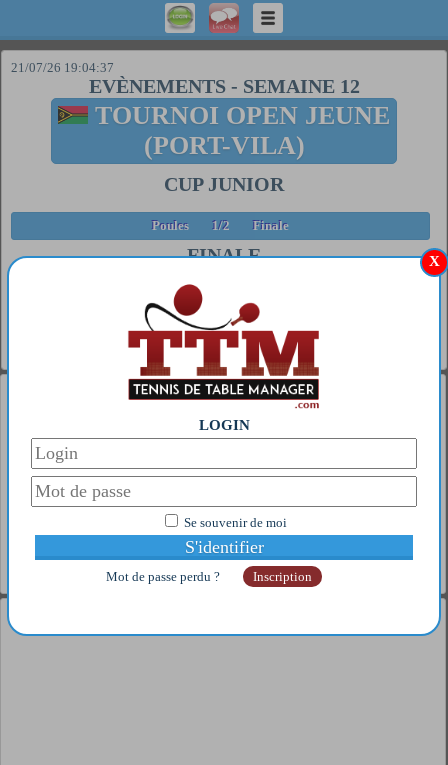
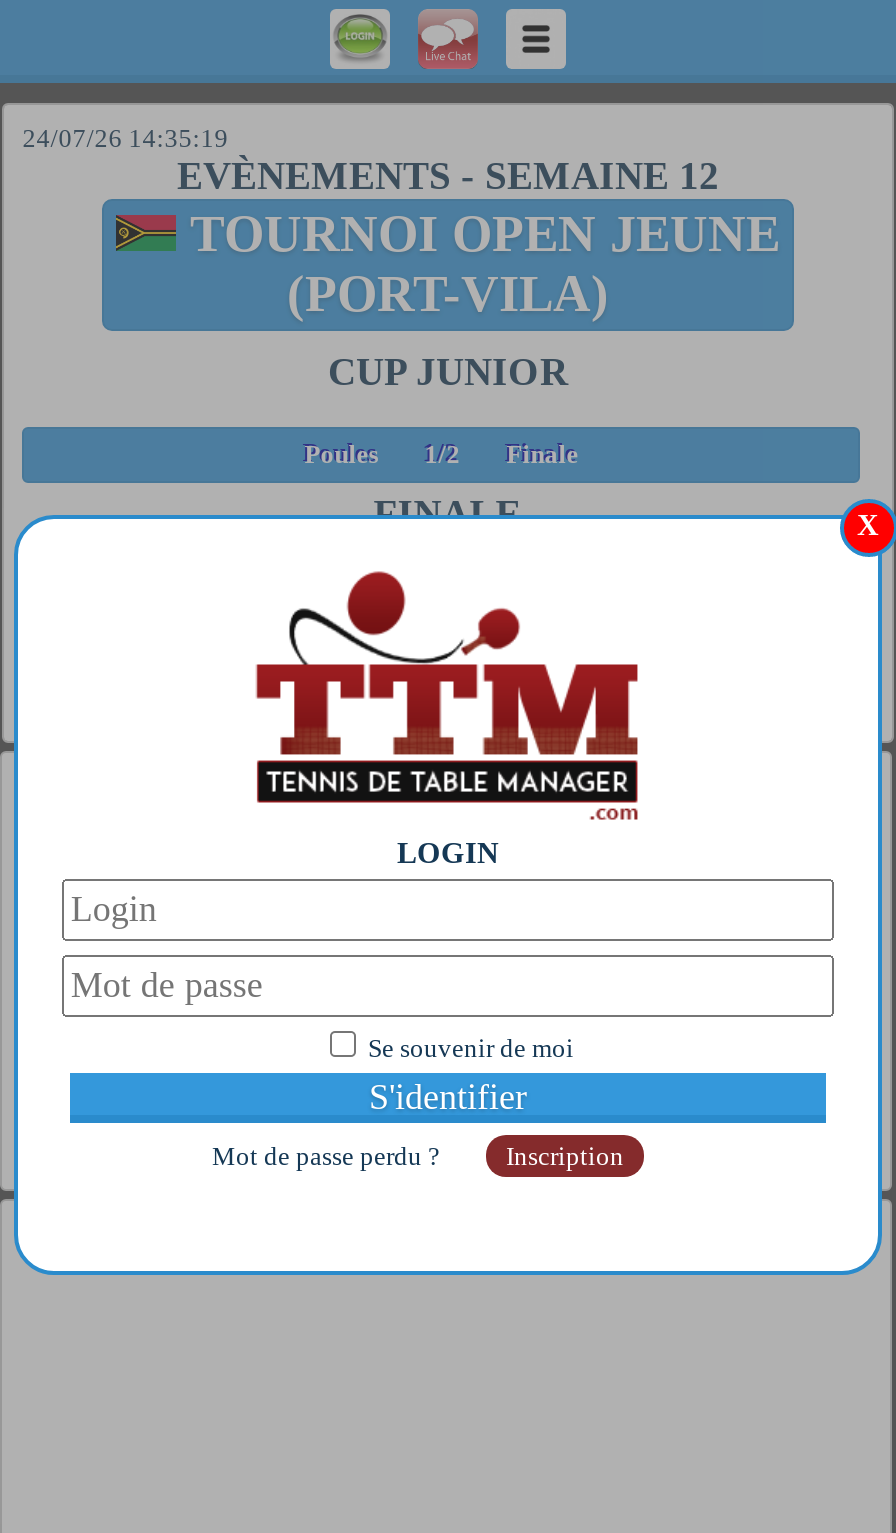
- 21/07/26 19:04:37
+ 24/07/26 14:35:19
